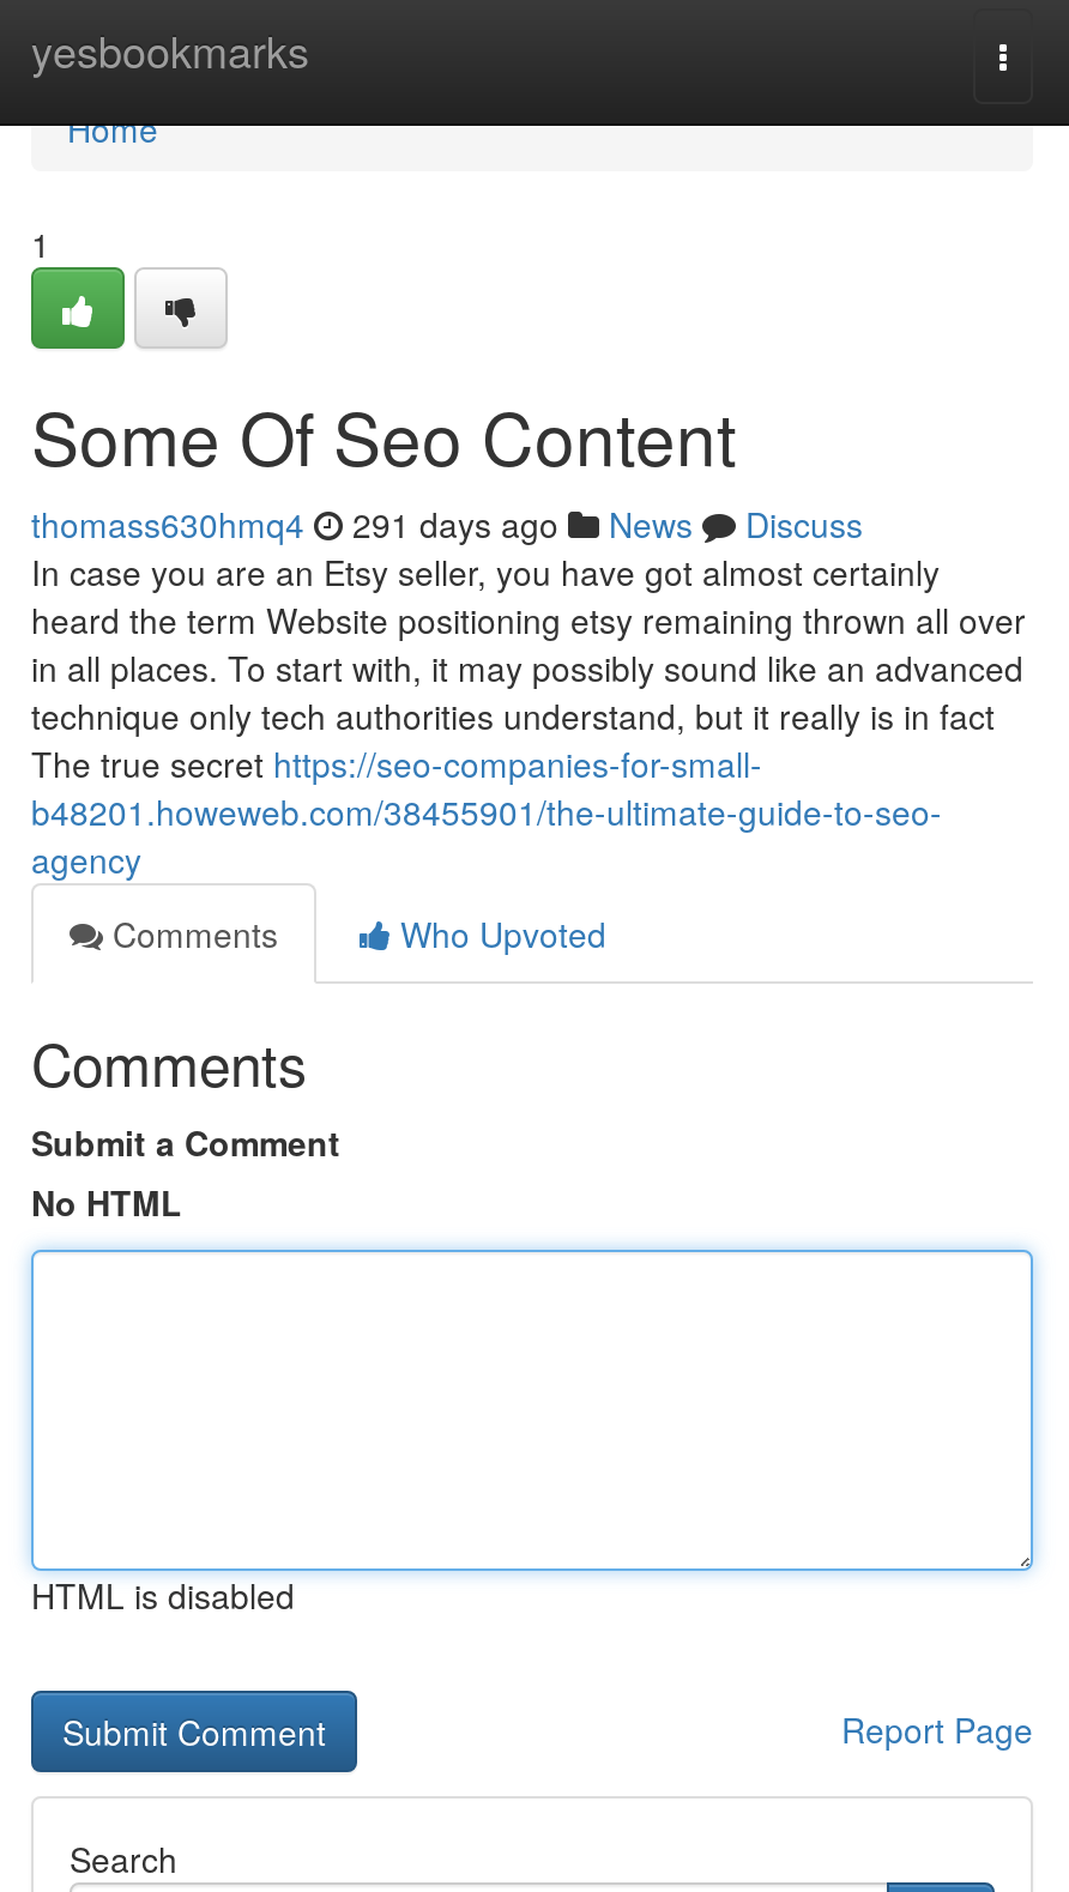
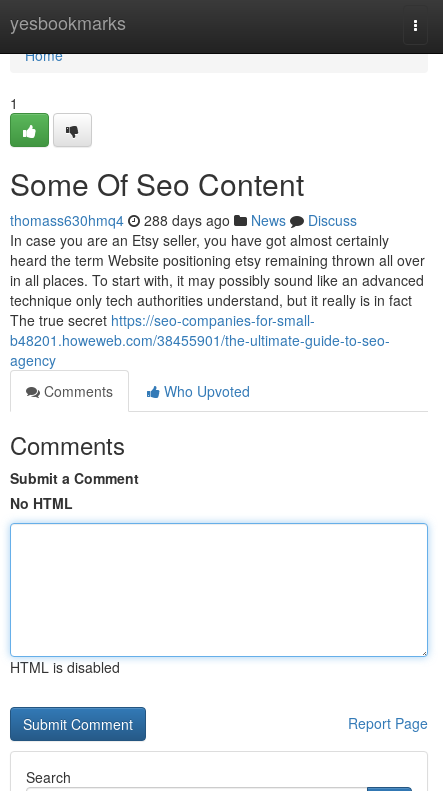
- thomass630hmq4 291 days ago News Discuss
+ thomass630hmq4 288 days ago News Discuss
